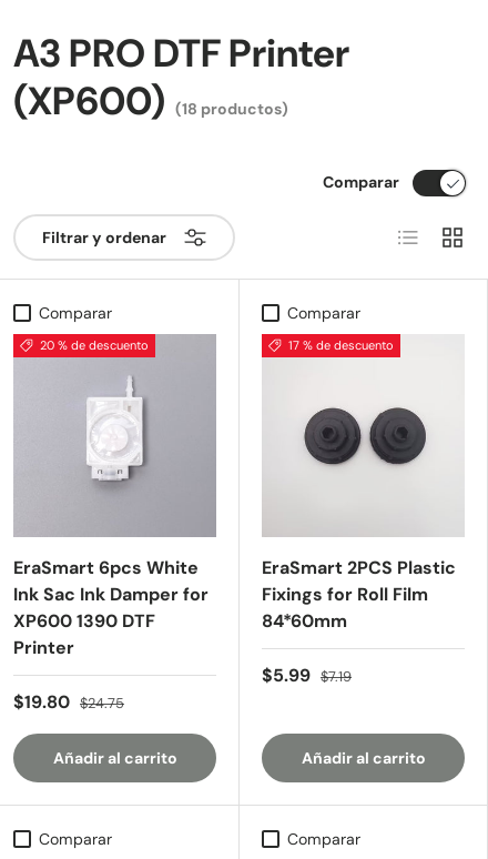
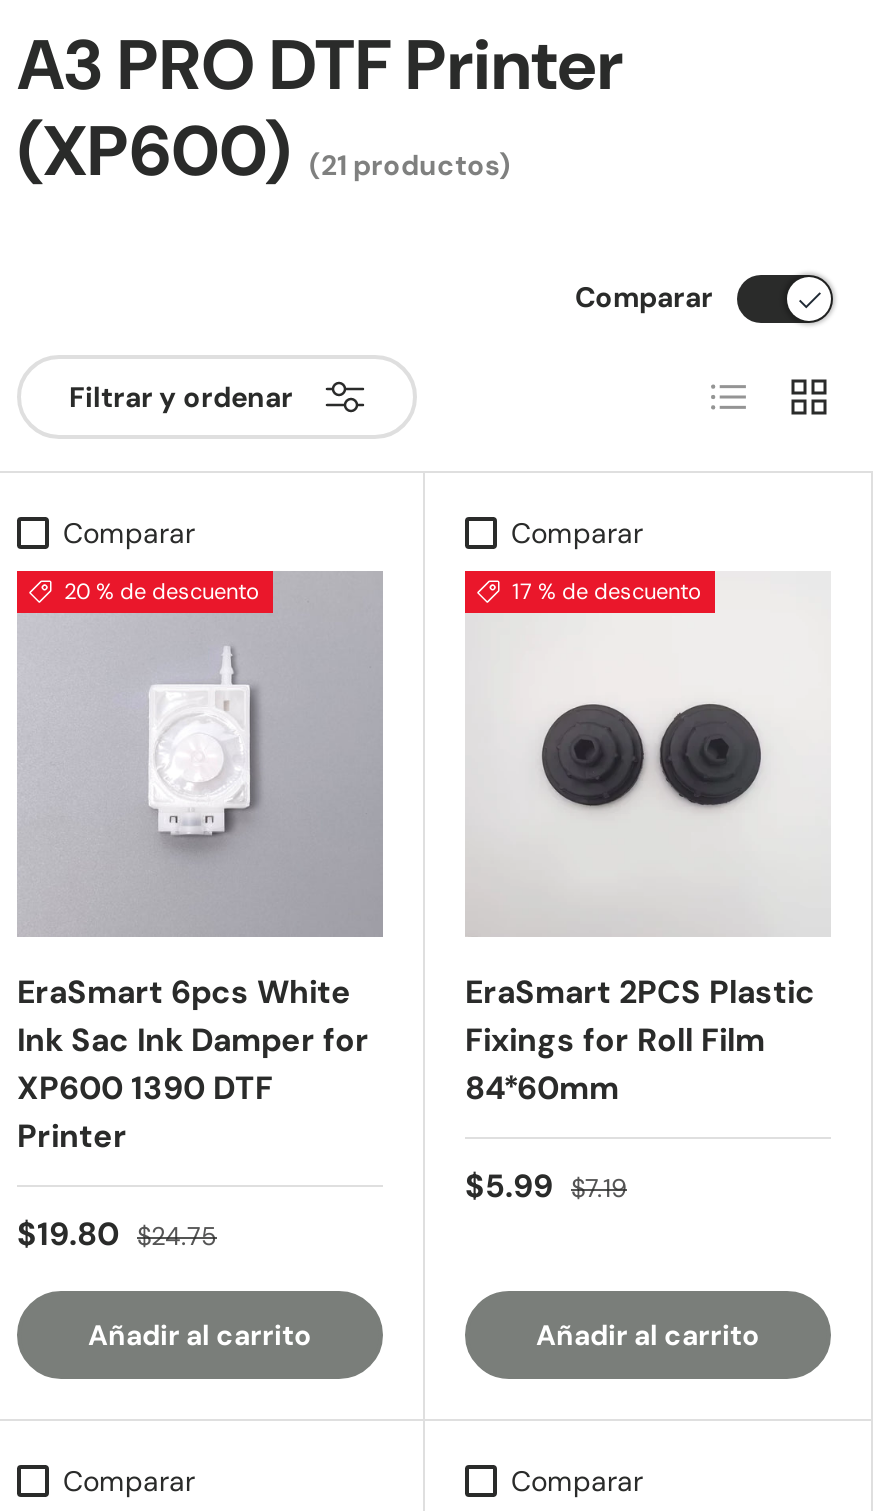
- (XP600) (18 productos)
+ (XP600) (21 productos)
